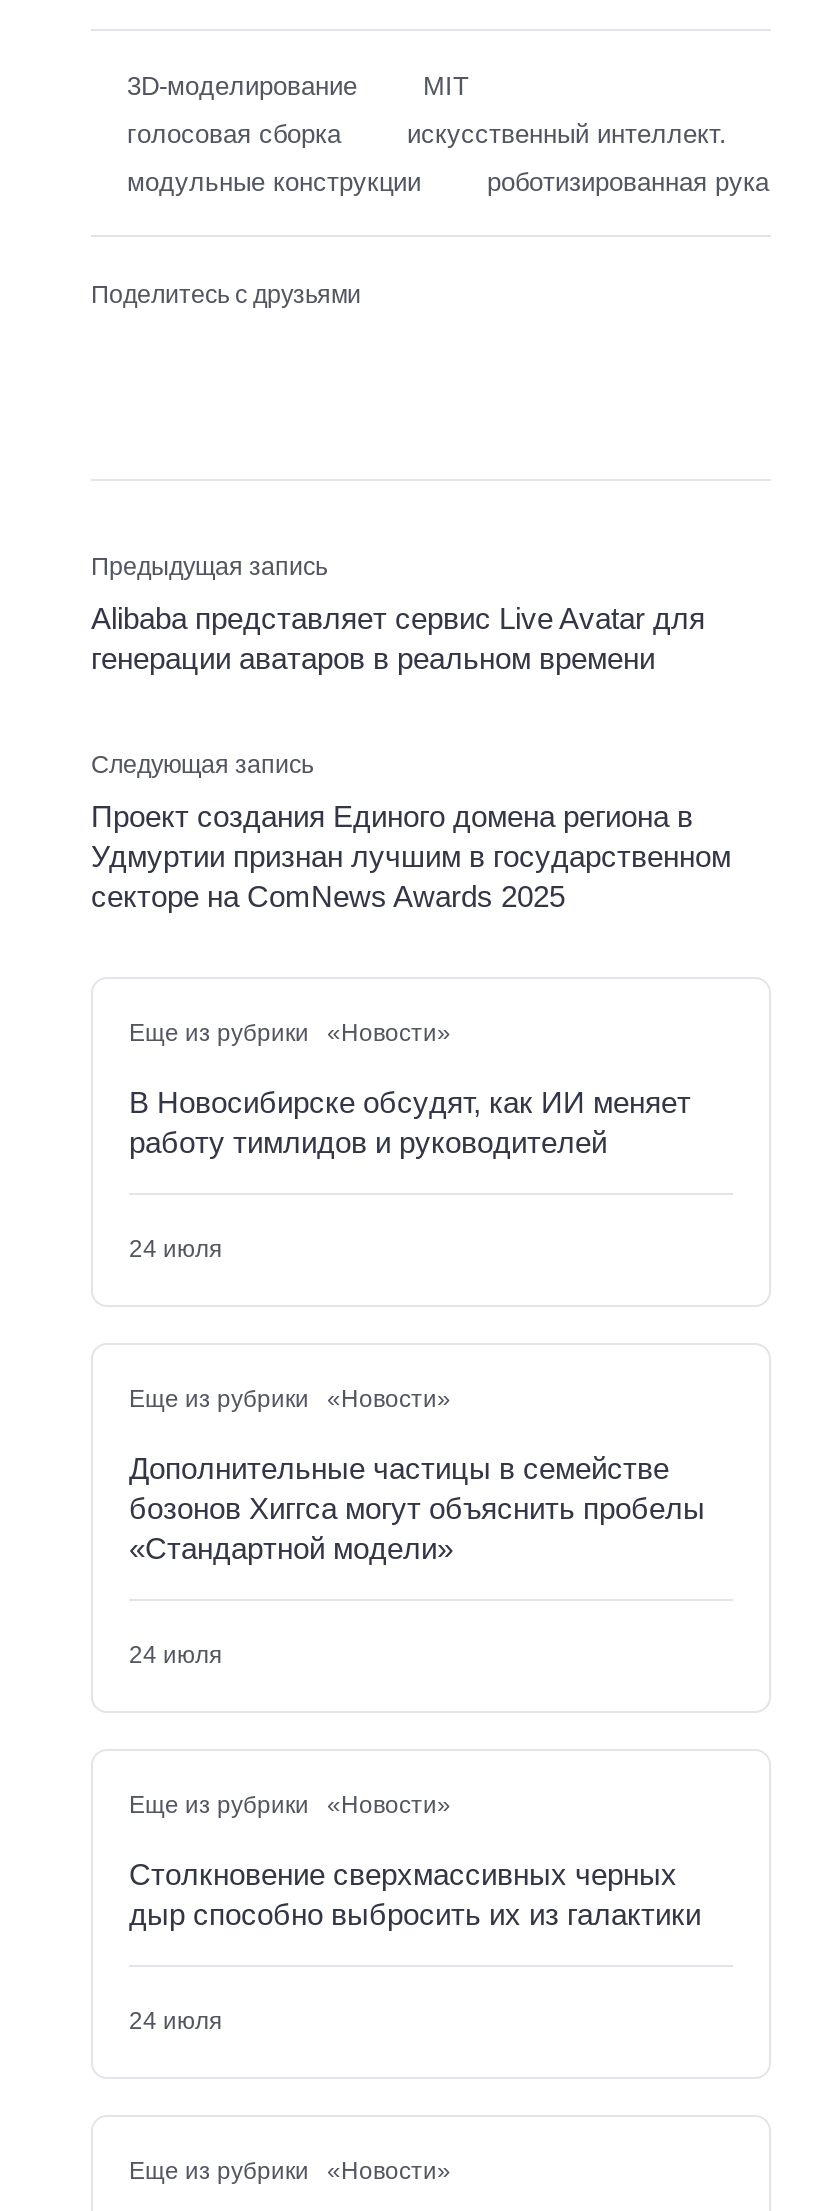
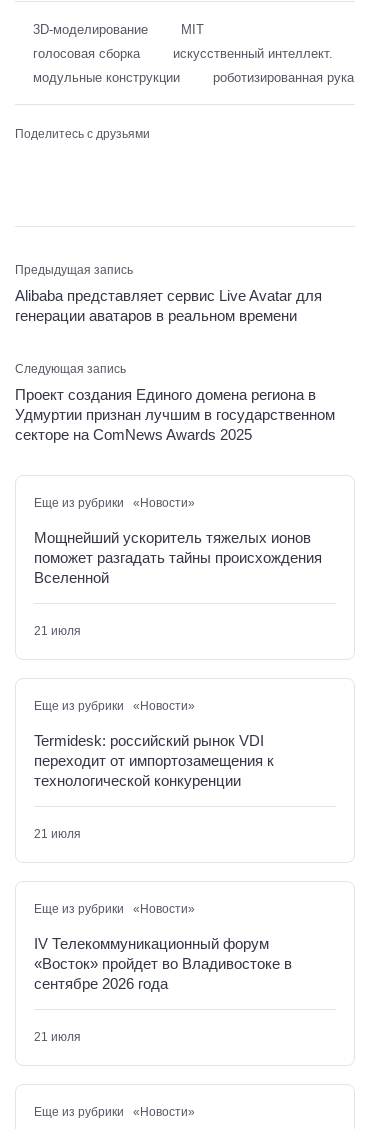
- В Новосибирске обсудят, как ИИ меняет
- работу тимлидов и руководителей
+ Мощнейший ускоритель тяжелых ионов
+ поможет разгадать тайны происхождения
+ Вселенной

- 24 июля
+ 21 июля

- Дополнительные частицы в семействе
- бозонов Хиггса могут объяснить пробелы
- «Стандартной модели»
+ Termidesk: российский рынок VDI
+ переходит от импортозамещения к
+ технологической конкуренции

- 24 июля
+ 21 июля

- Столкновение сверхмассивных черных
- дыр способно выбросить их из галактики
+ IV Телекоммуникационный форум
+ «Восток» пройдет во Владивостоке в
+ сентябре 2026 года

- 24 июля
+ 21 июля
